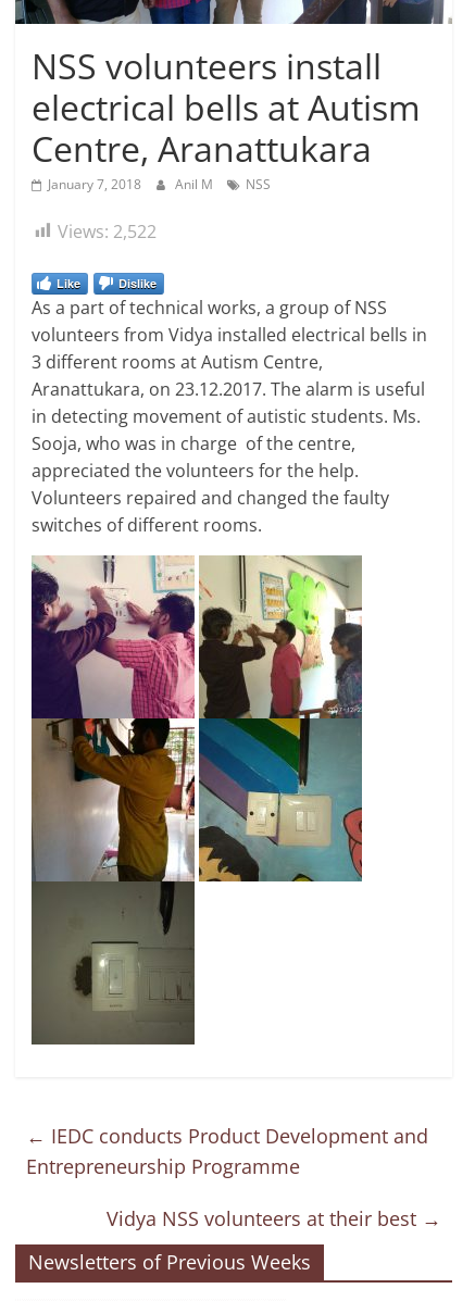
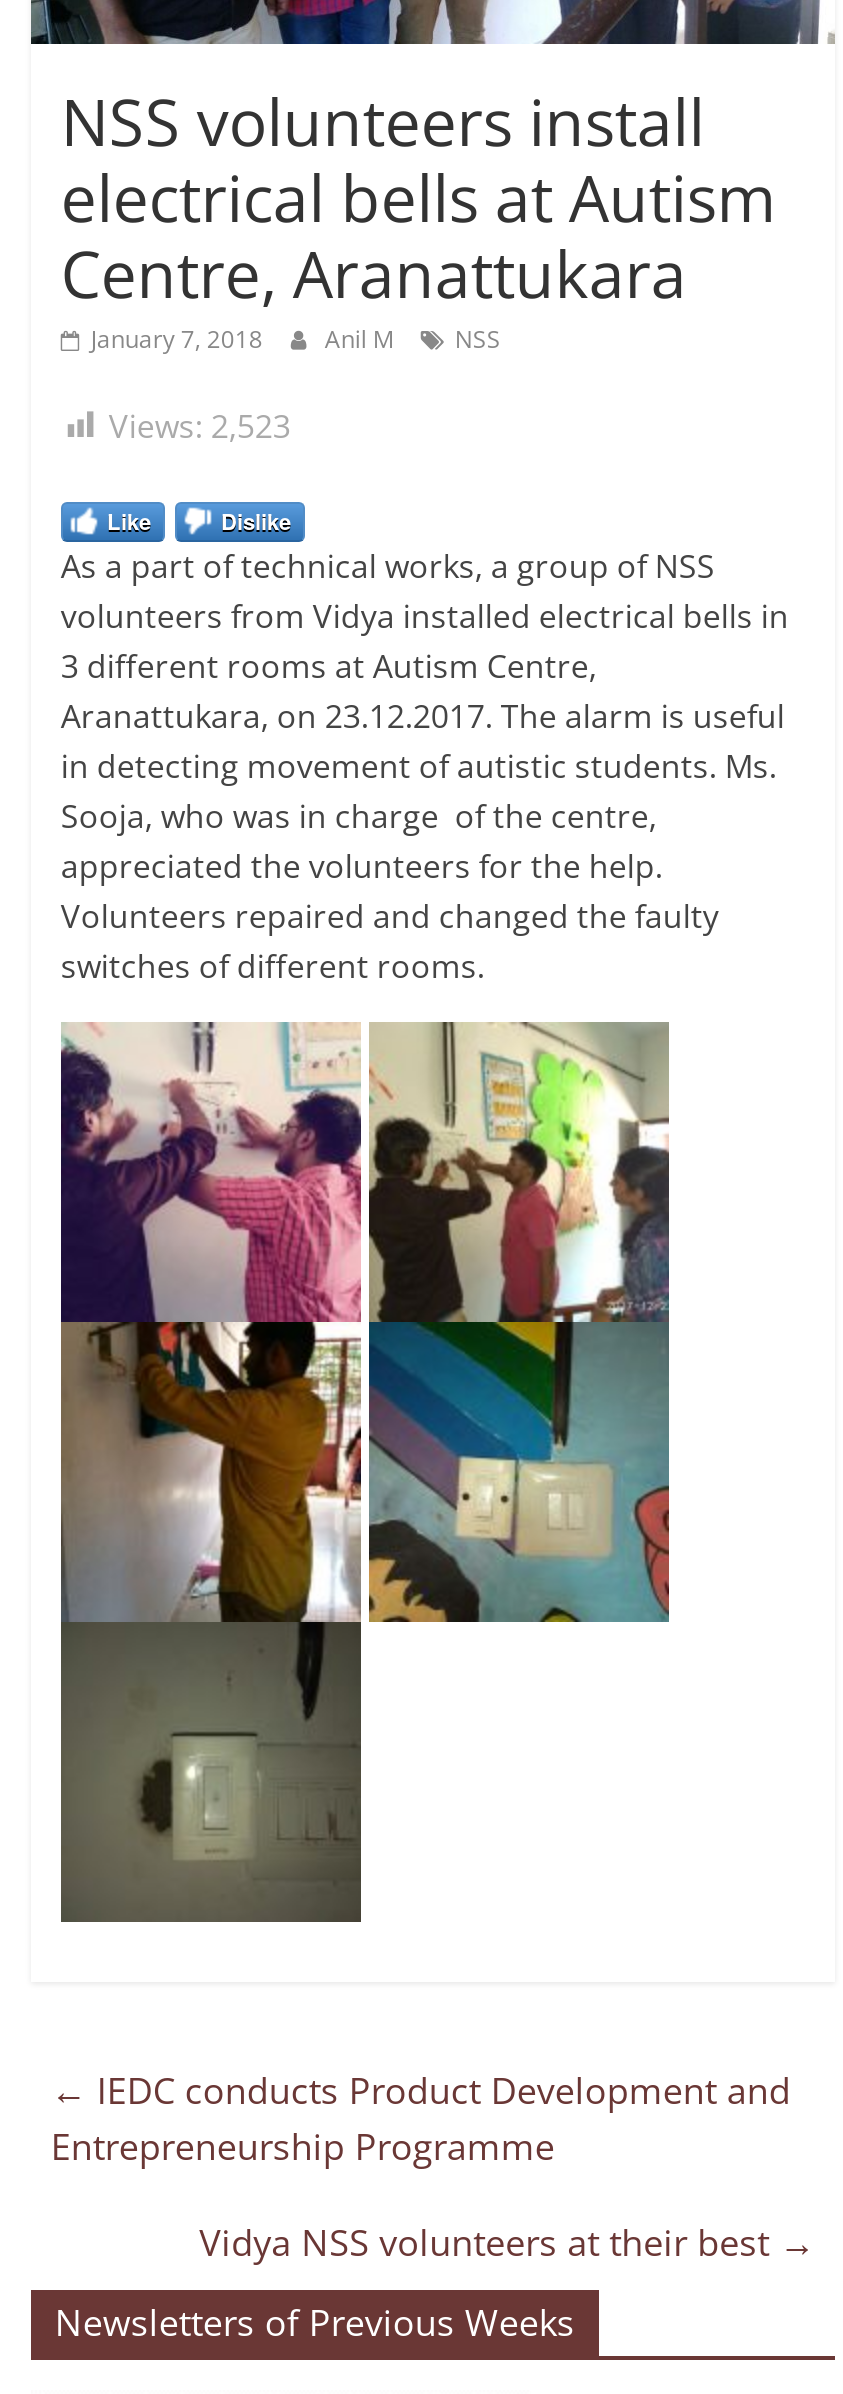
- Views: 2,522
+ Views: 2,523
